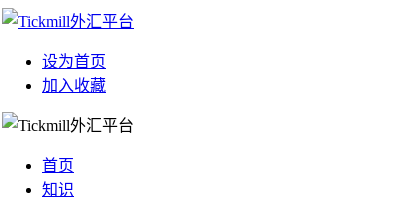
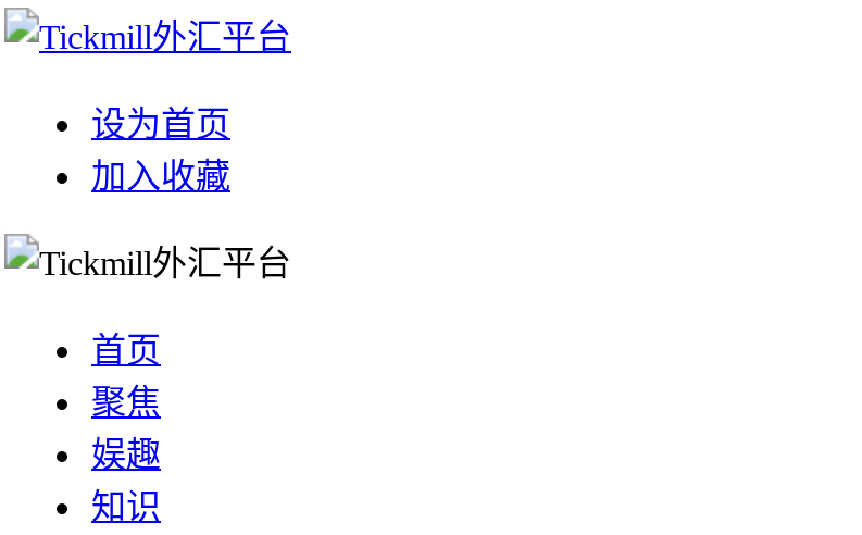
+ 聚焦
+ 娱趣
